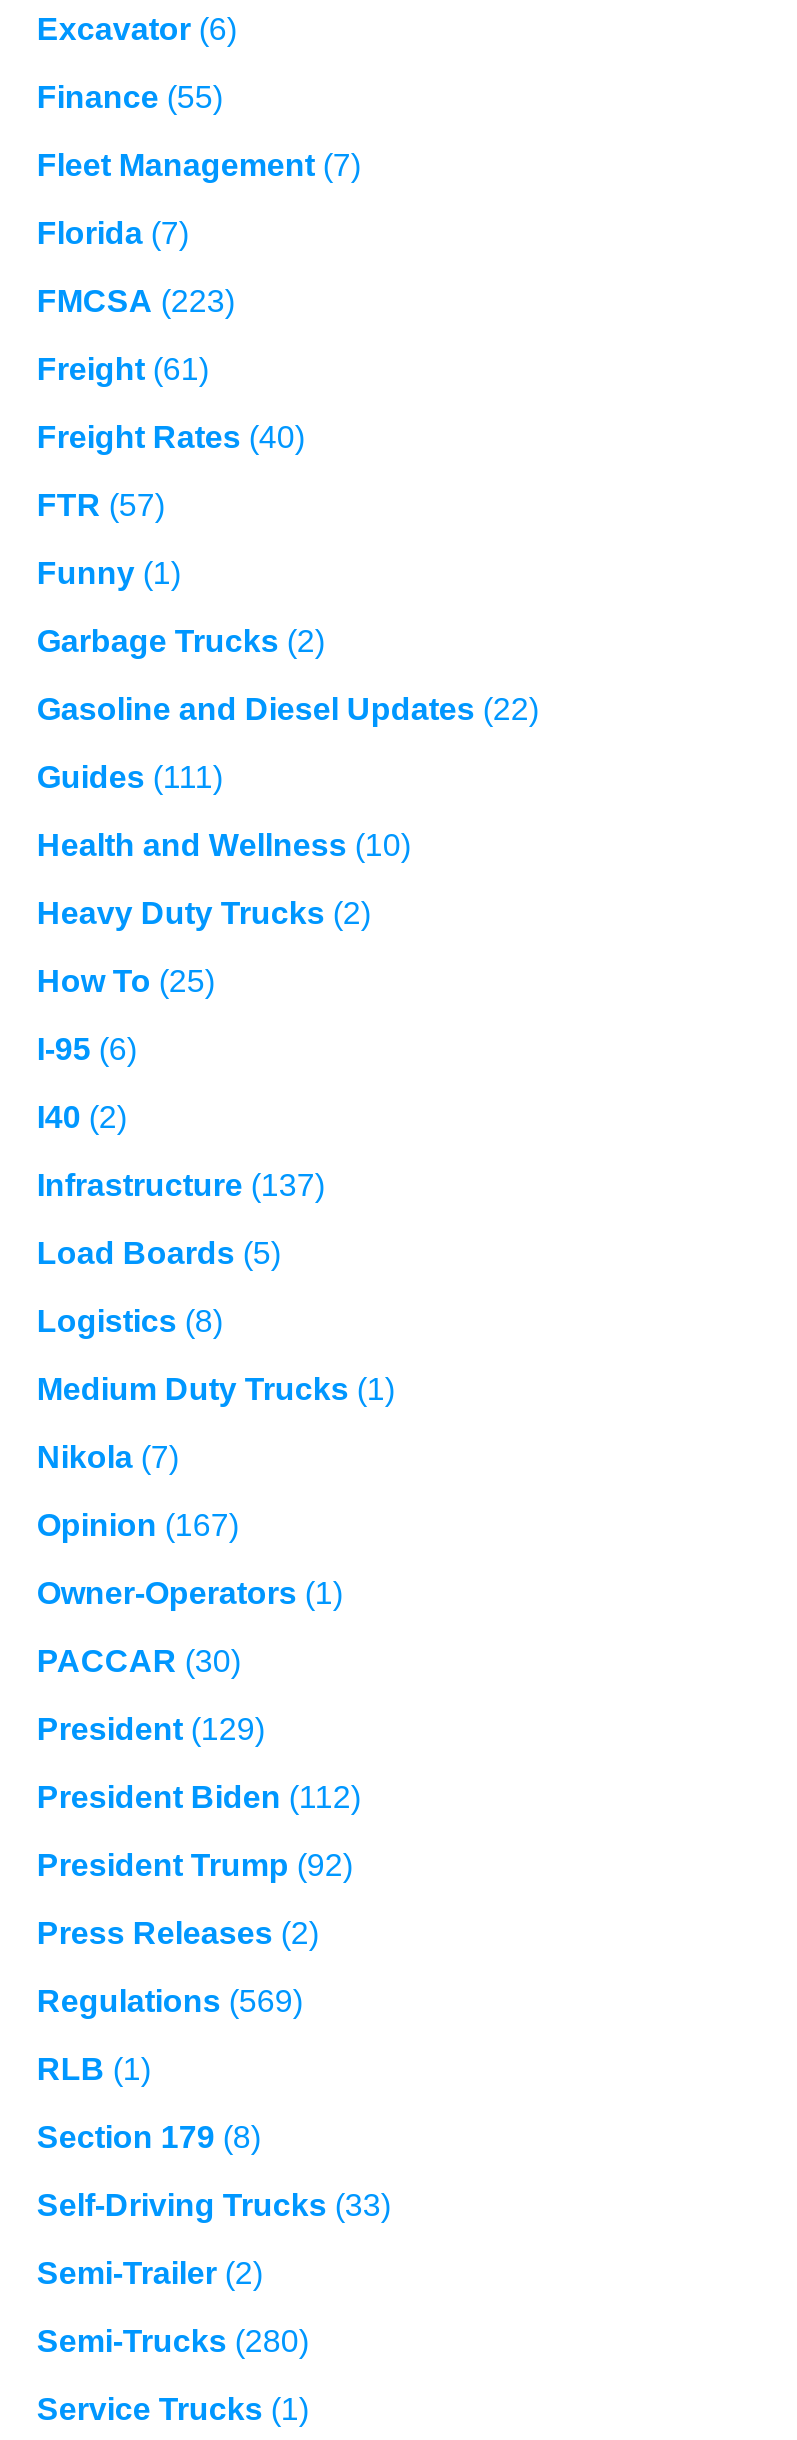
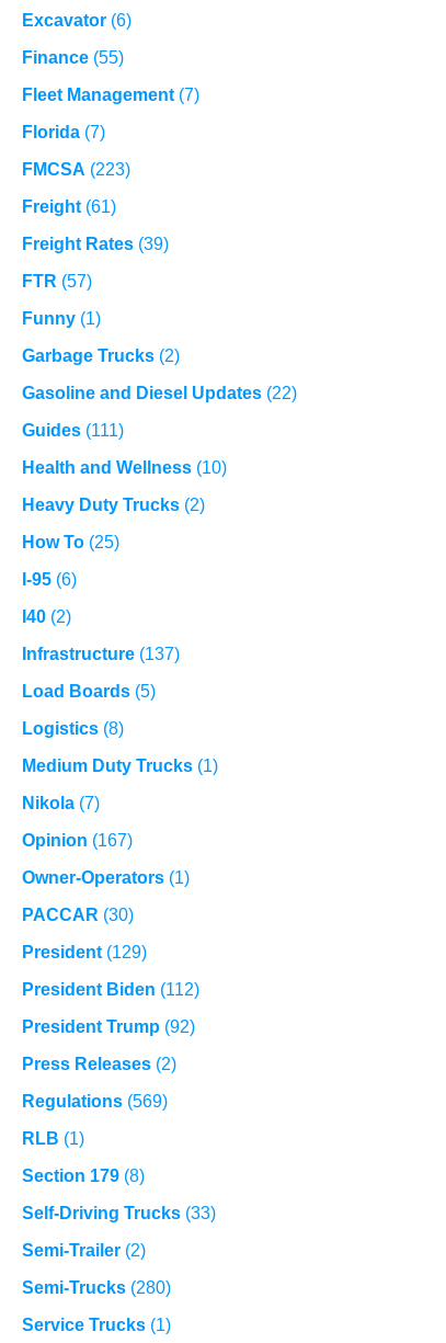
- Freight Rates (40)
+ Freight Rates (39)
